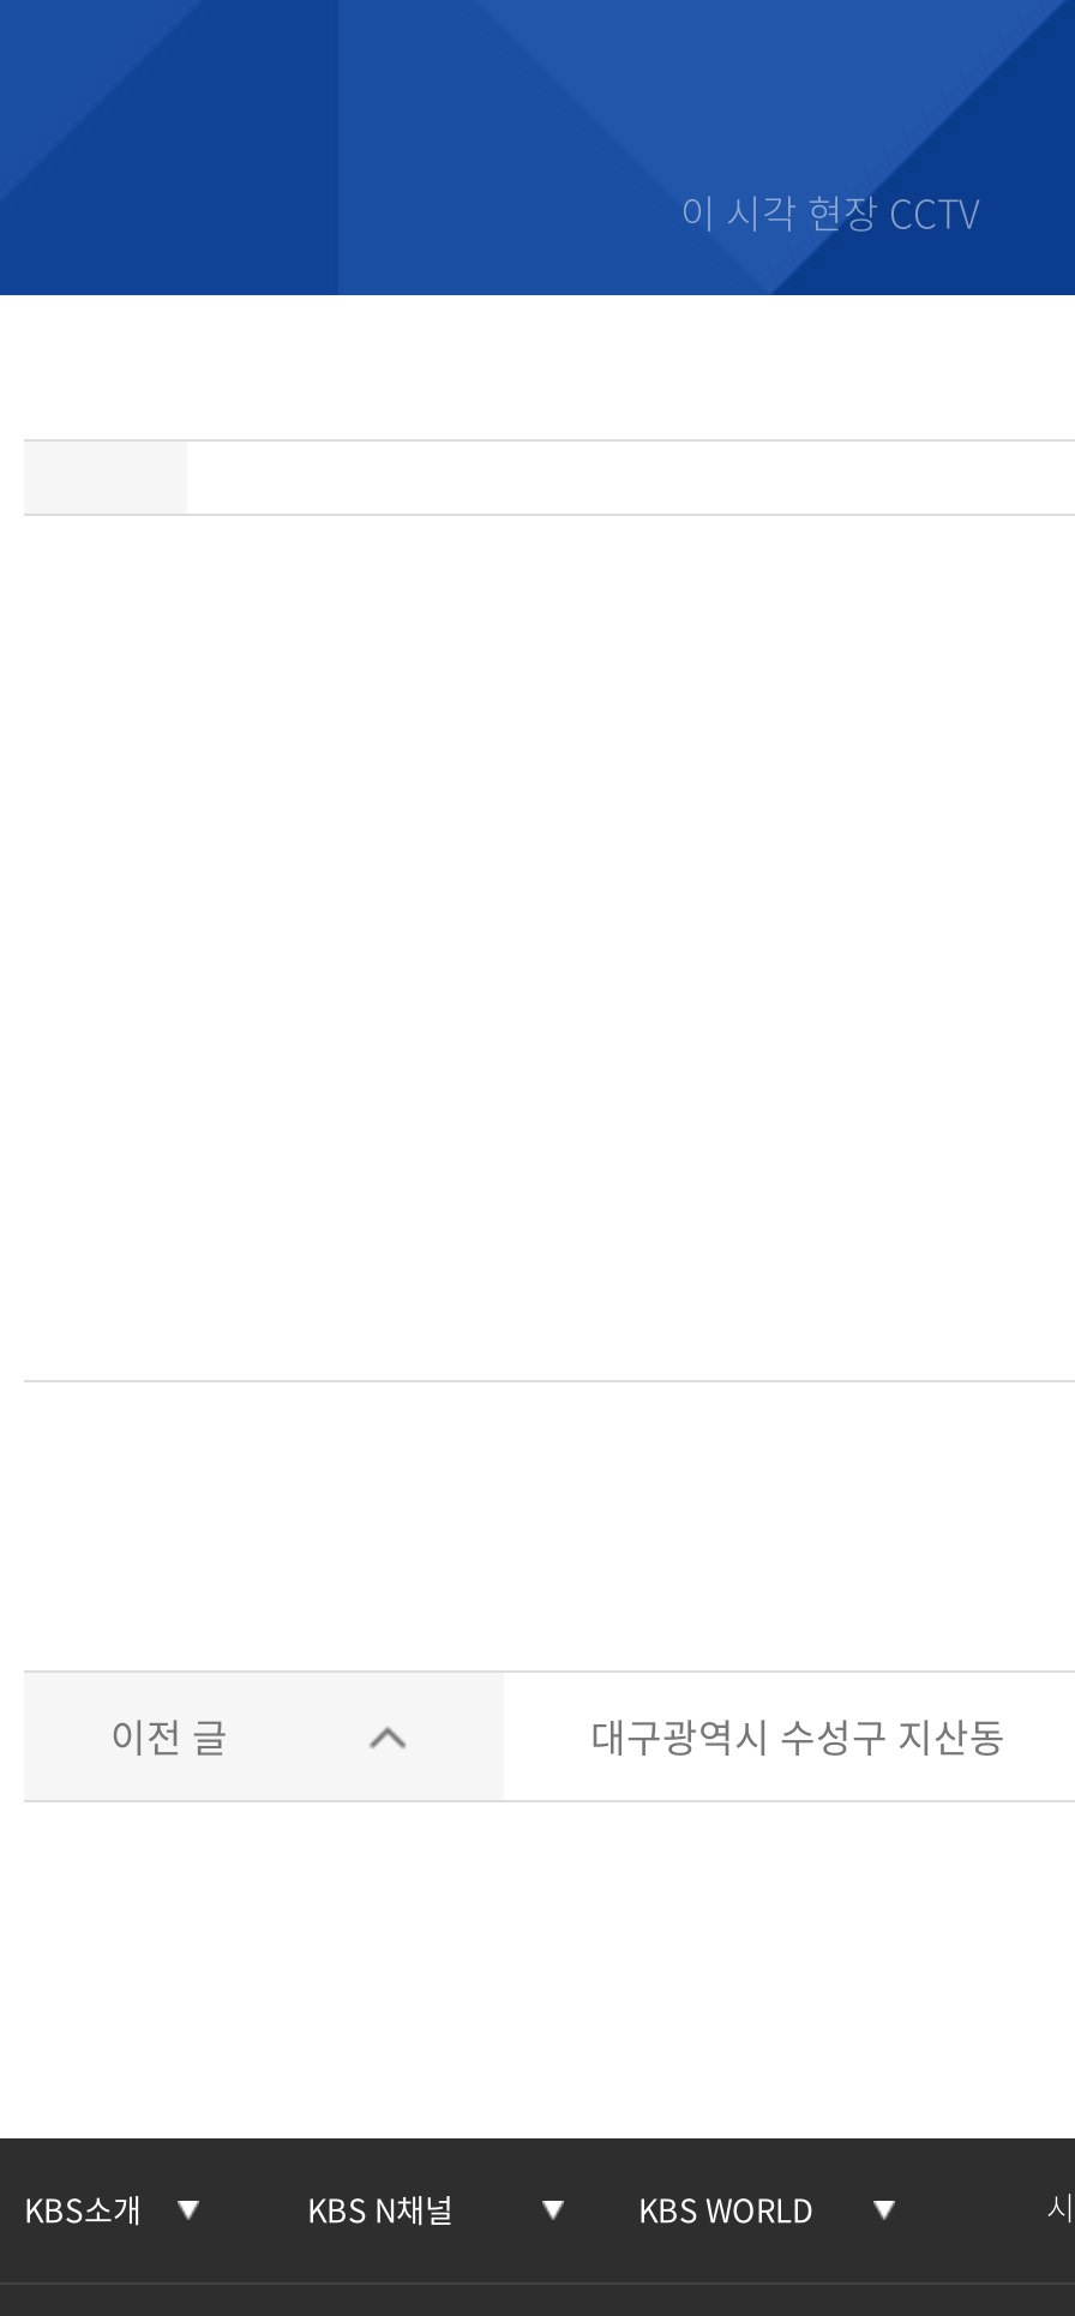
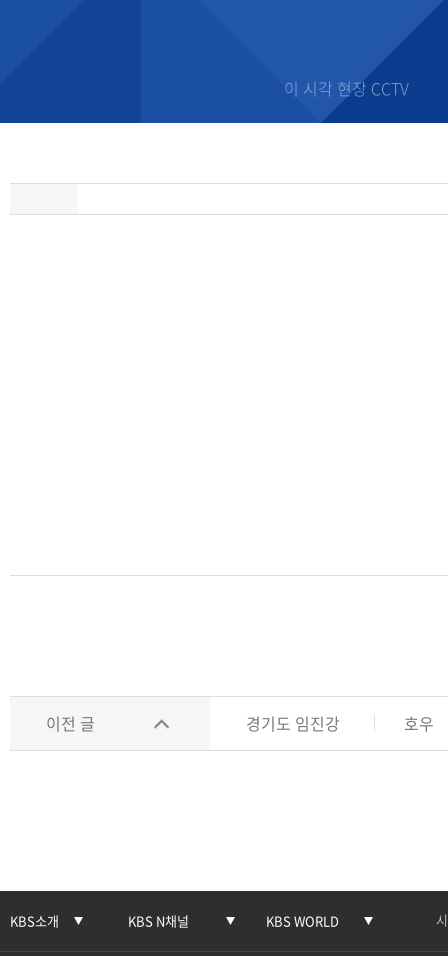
- 대구광역시 수성구 지산동
+ 경기도 임진강
+ 호우
